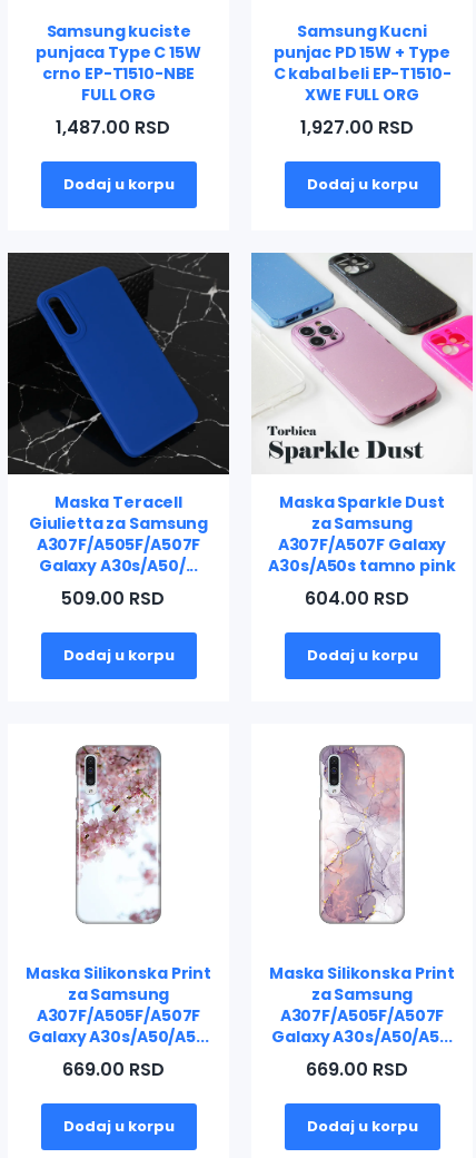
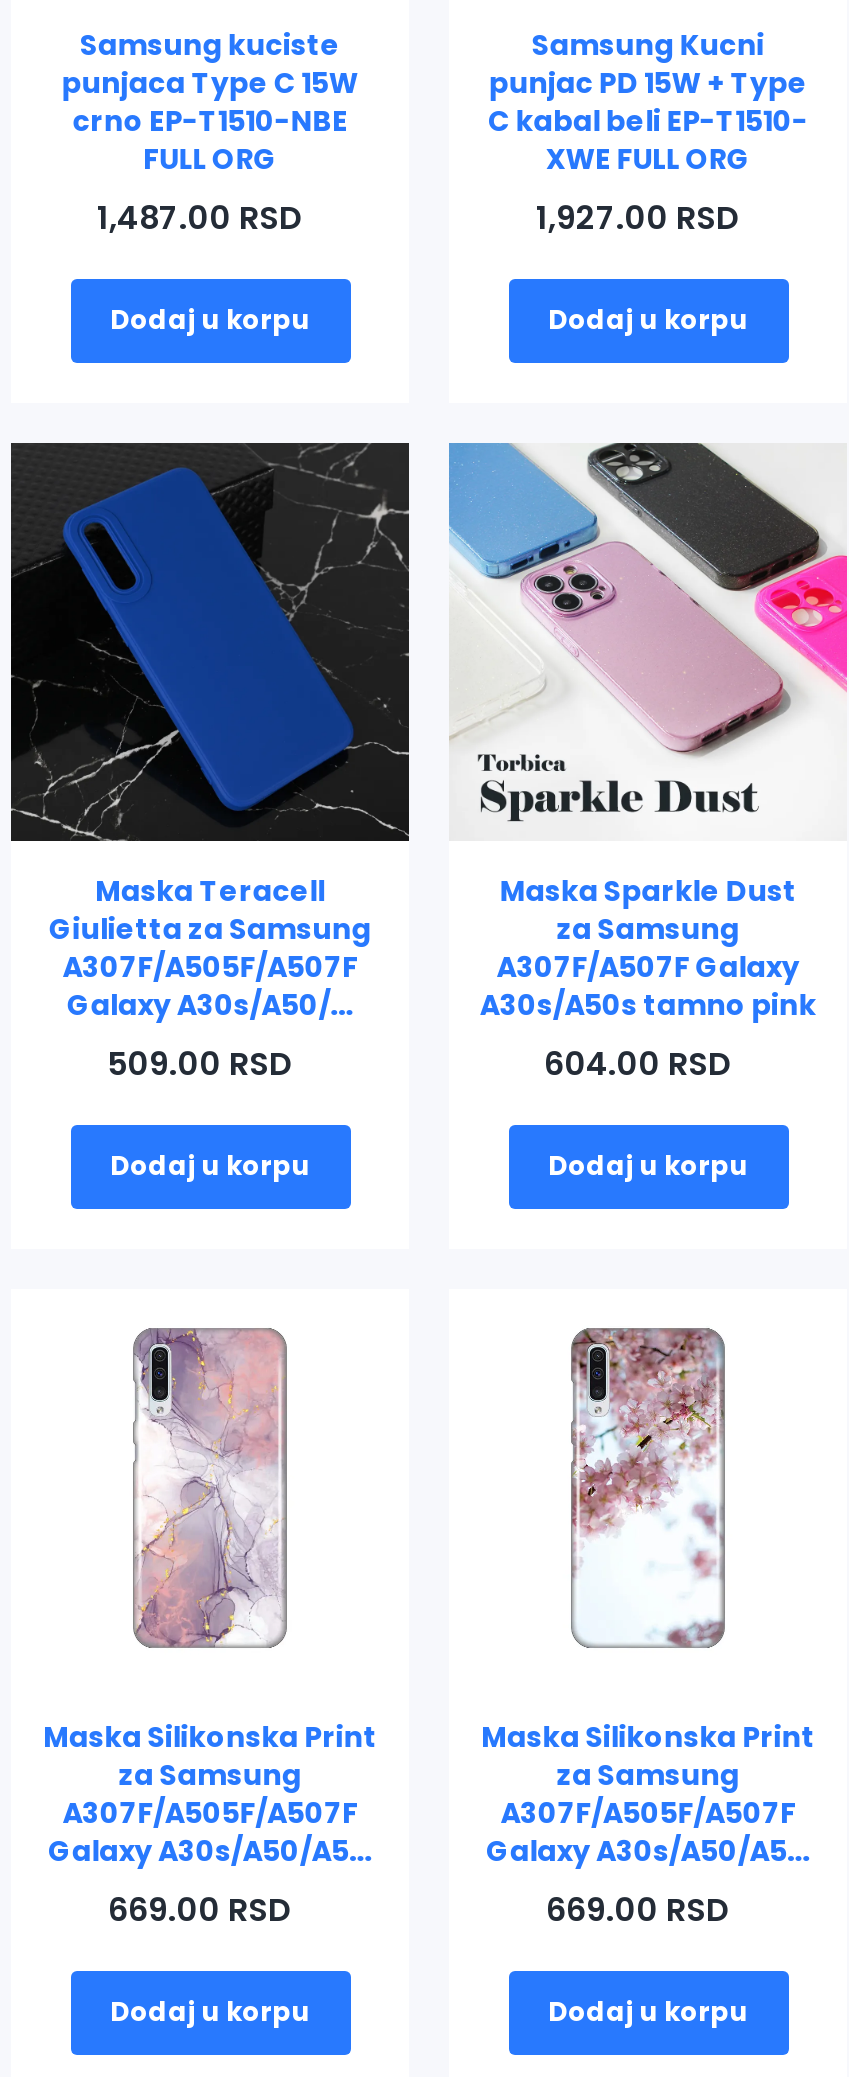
- [image]
+ [image]

- [image]
+ [image]
